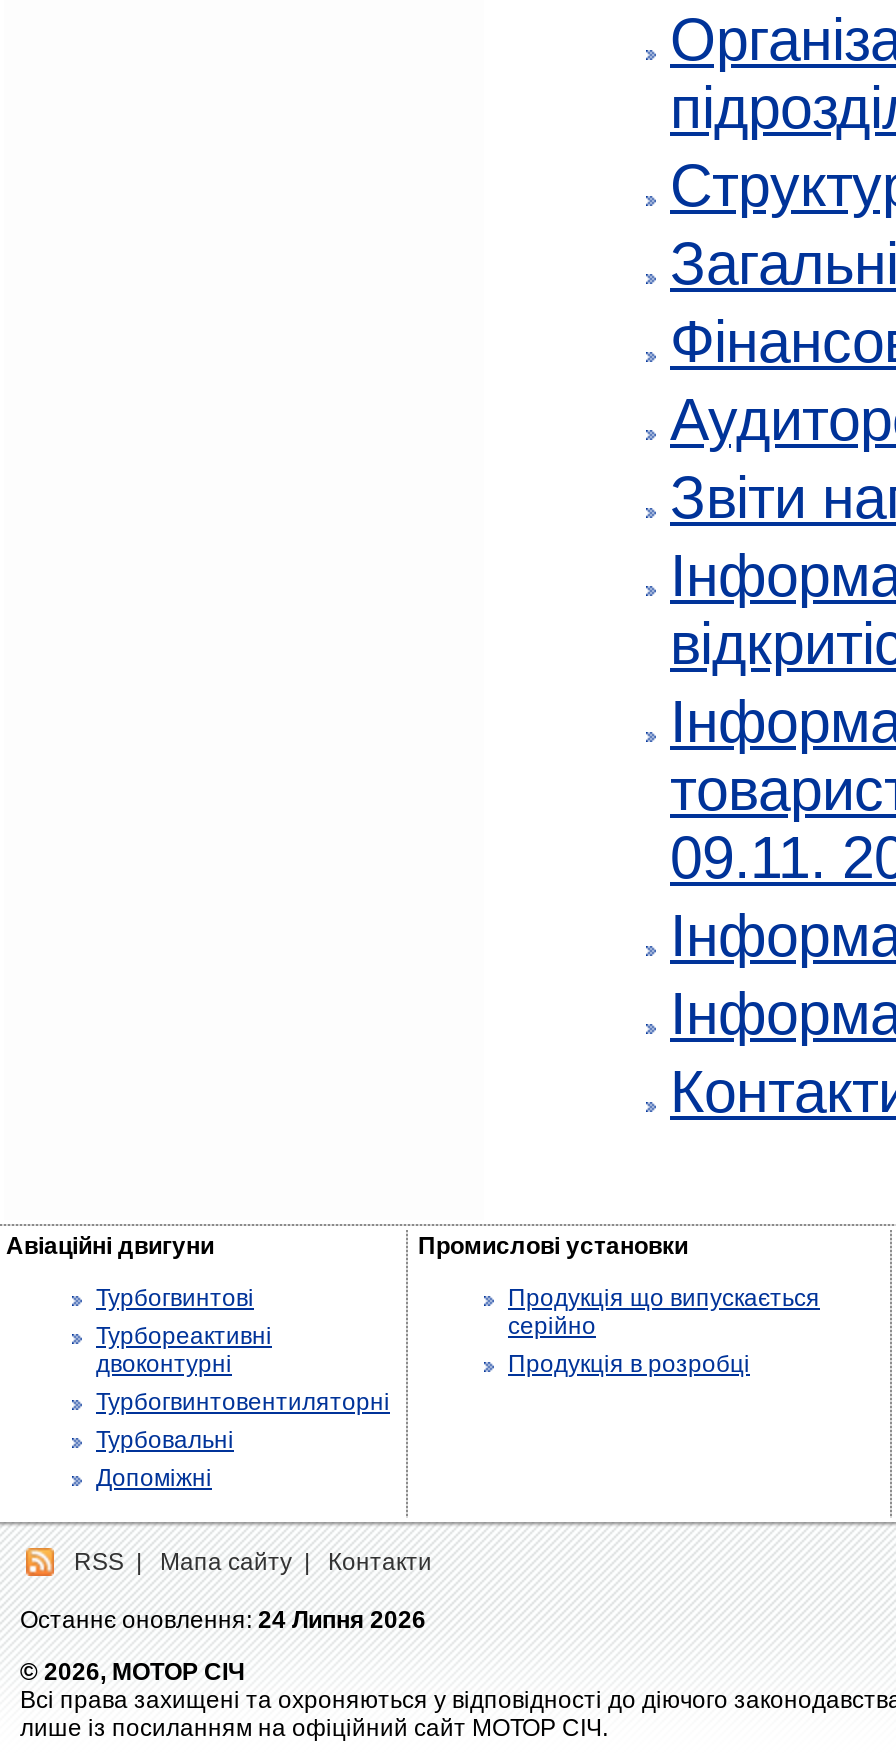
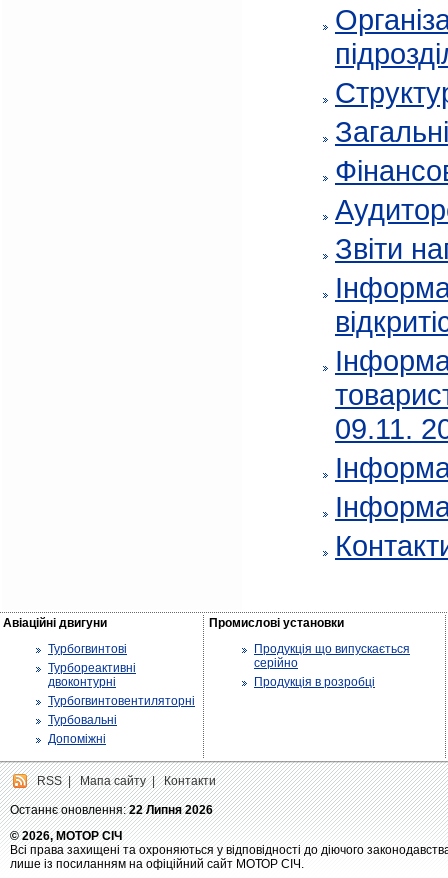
- Останнє оновлення: 24 Липня 2026
+ Останнє оновлення: 22 Липня 2026
